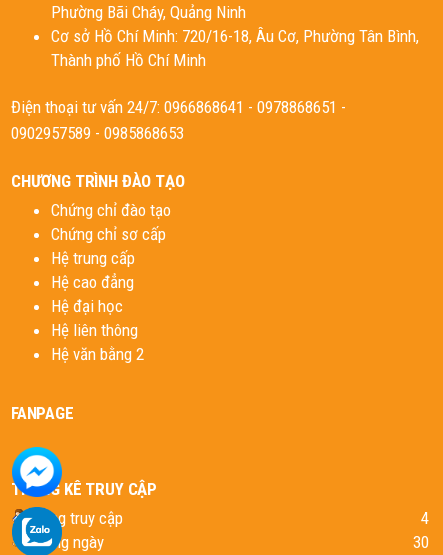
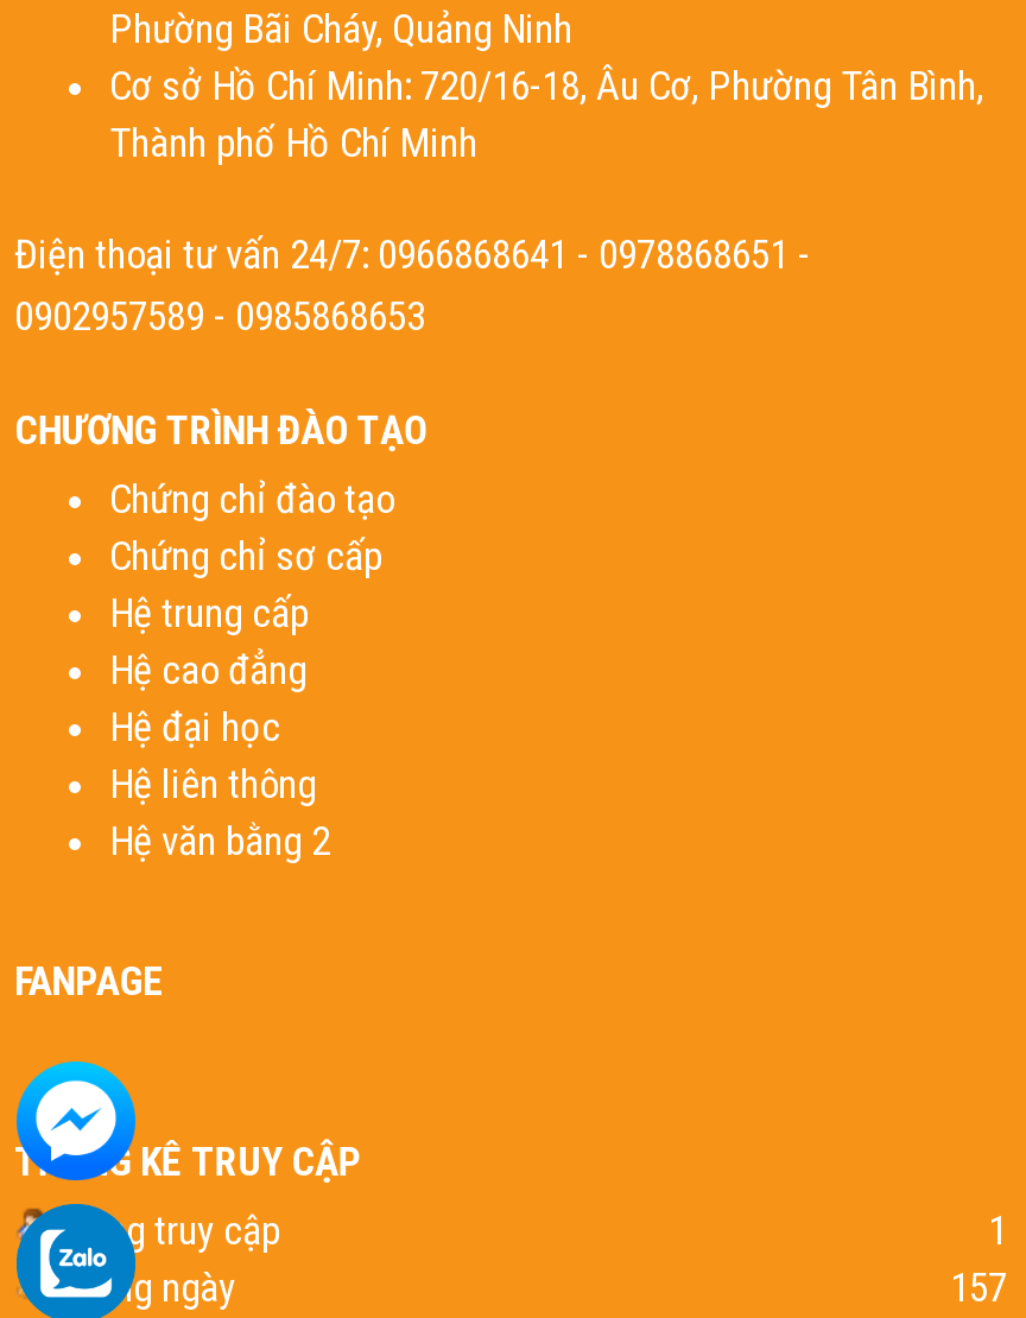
- 4
+ 1

- 30
+ 157
